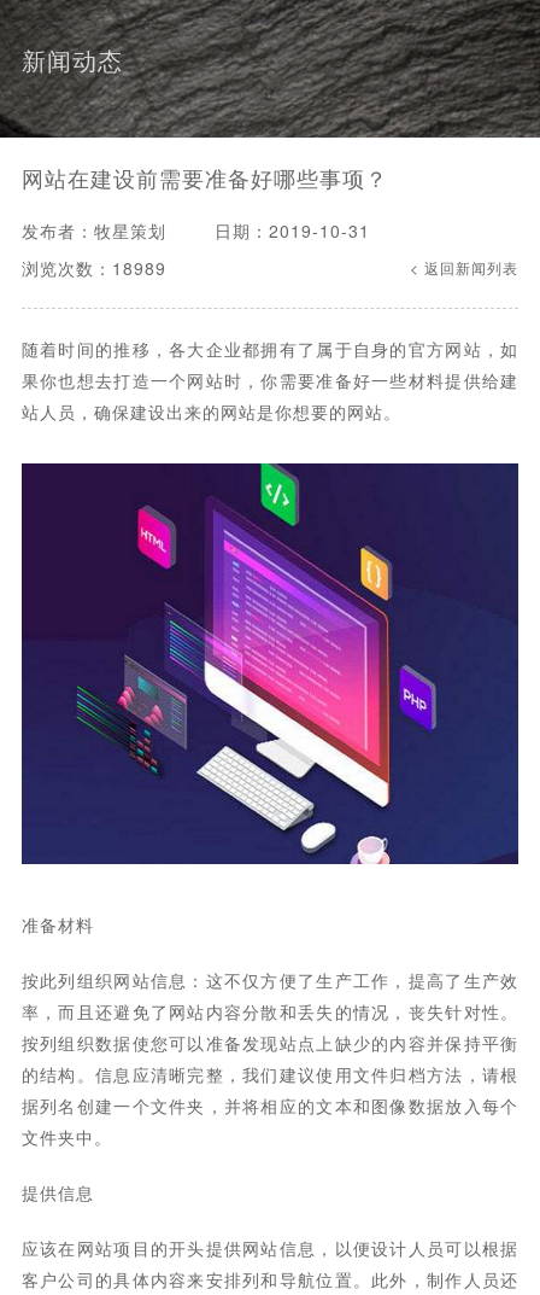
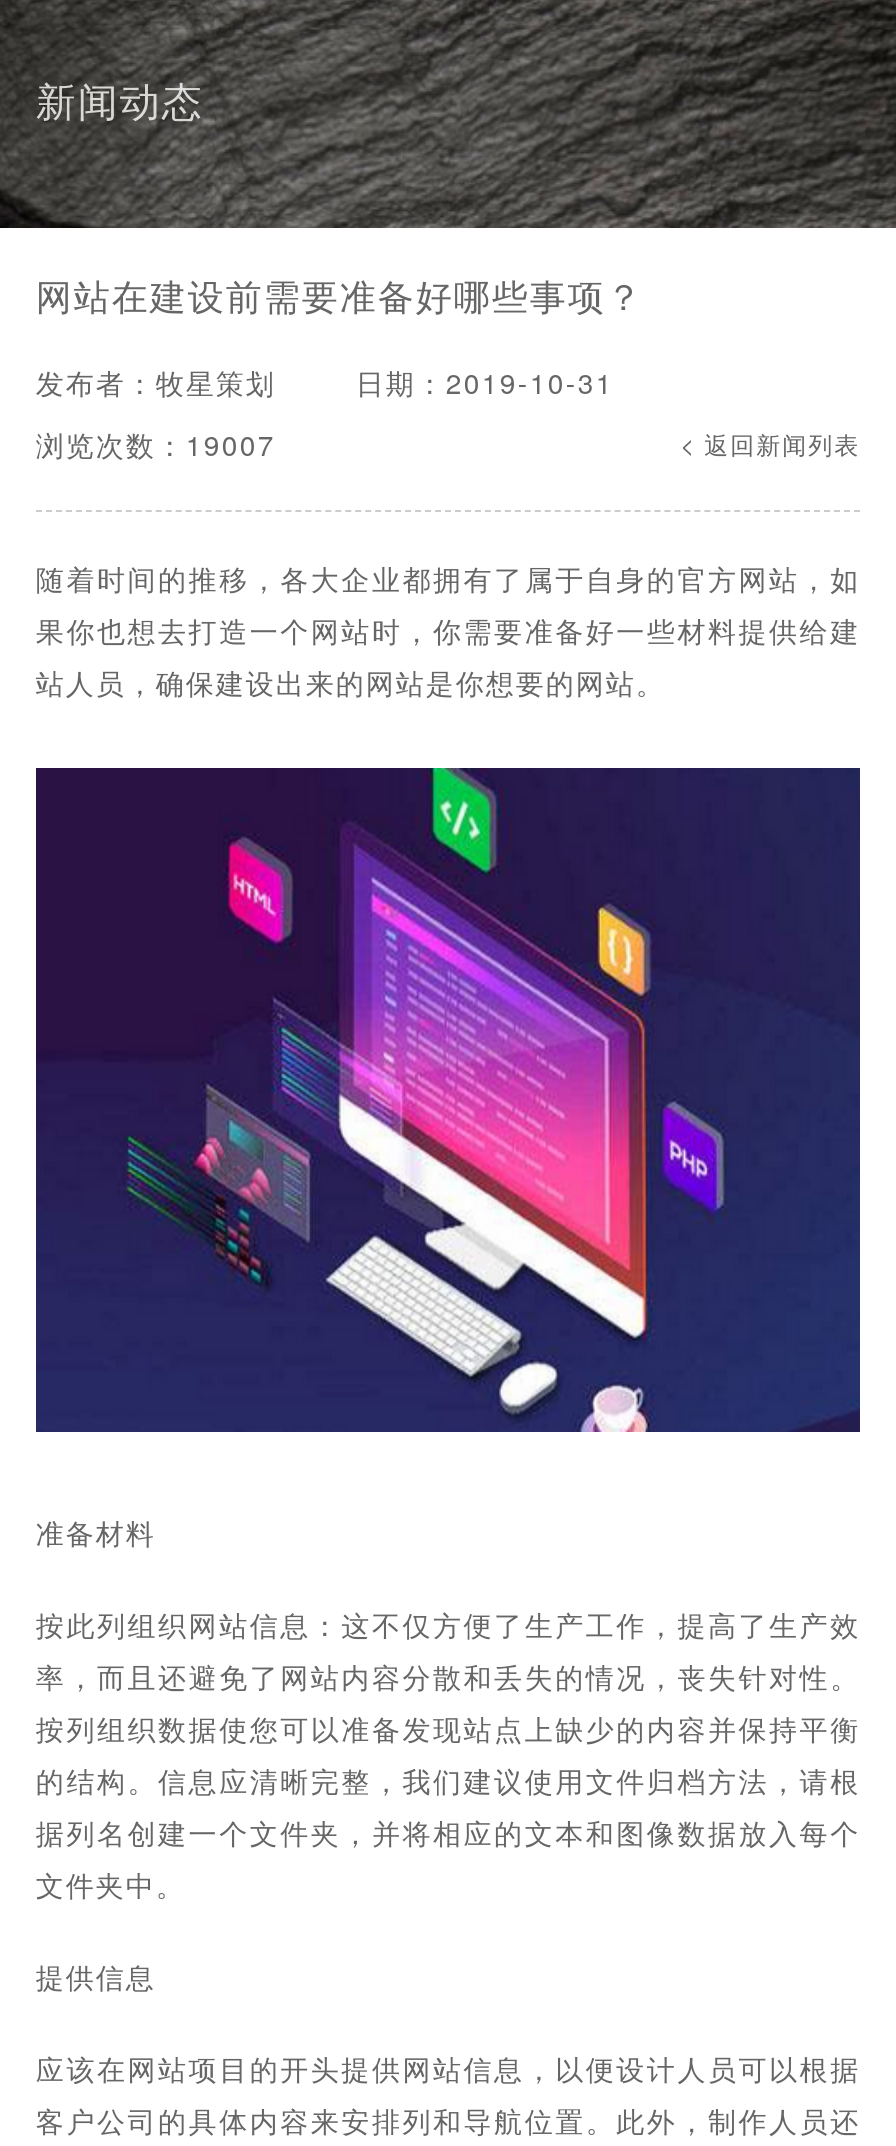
- 浏览次数：18989
+ 浏览次数：19007
